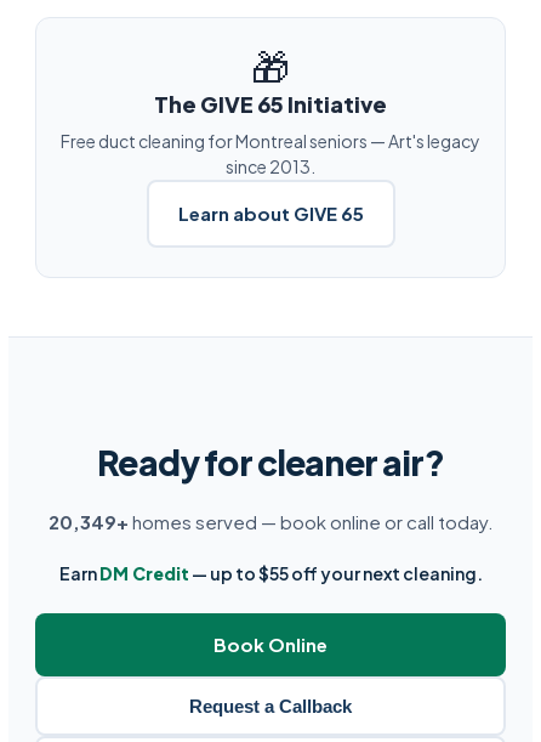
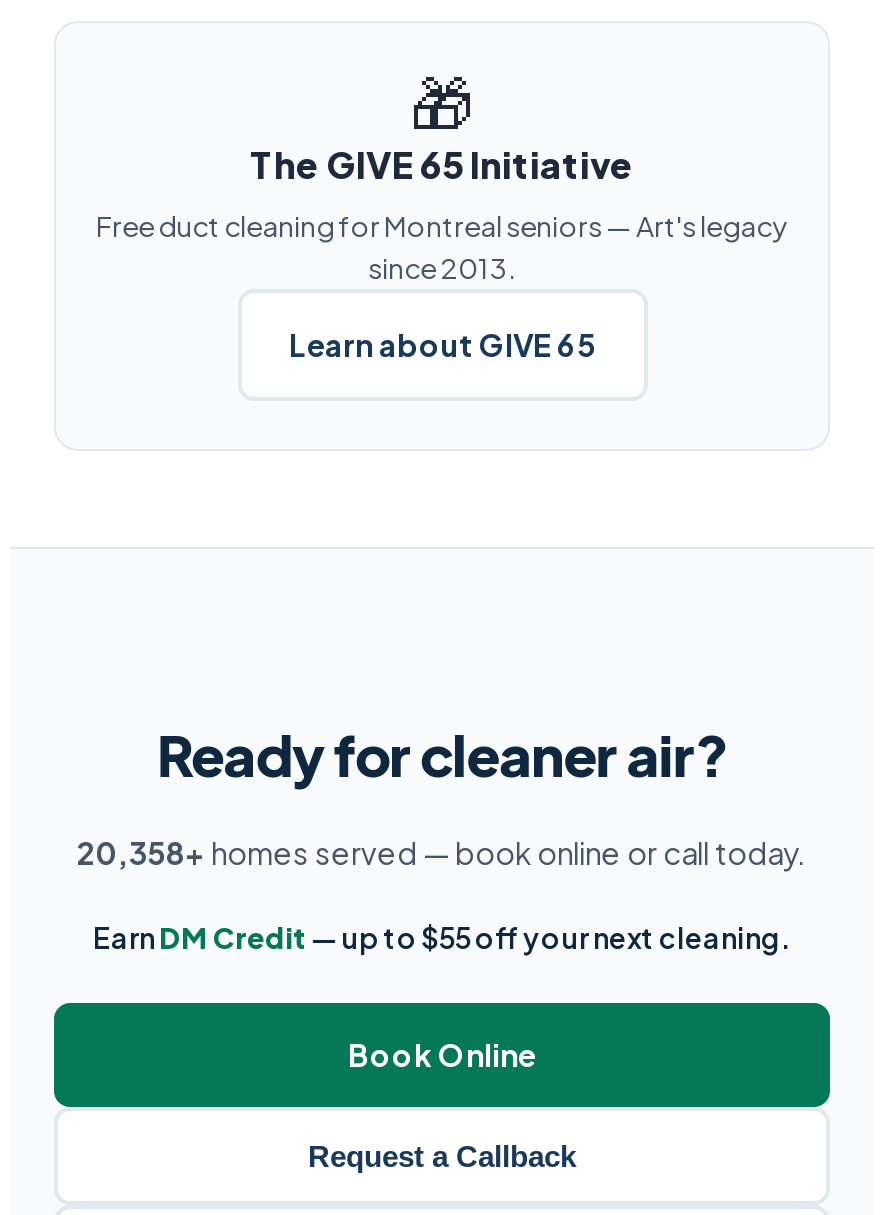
- 20,349+ homes served — book online or call today.
+ 20,358+ homes served — book online or call today.
